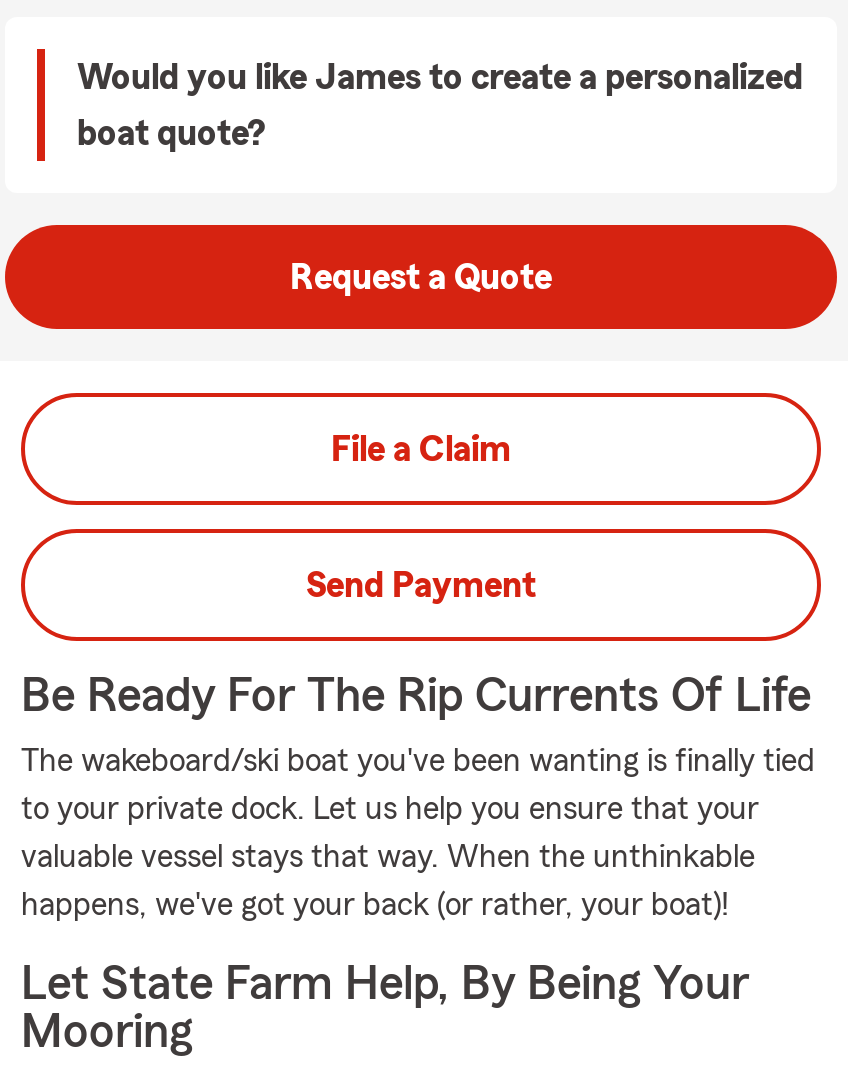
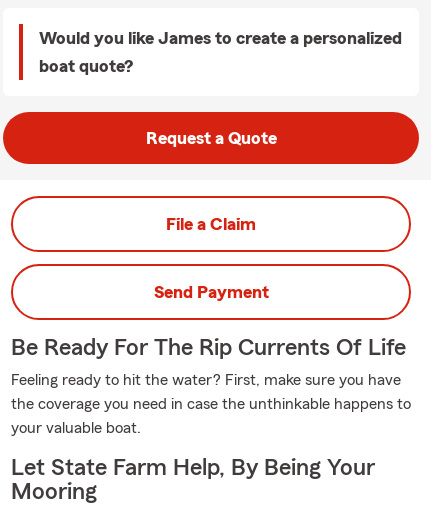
- The wakeboard/ski boat you've been wanting is finally tied
- to your private dock. Let us help you ensure that your
- valuable vessel stays that way. When the unthinkable
- happens, we've got your back (or rather, your boat)!
+ Feeling ready to hit the water? First, make sure you have
+ the coverage you need in case the unthinkable happens to
+ your valuable boat.
